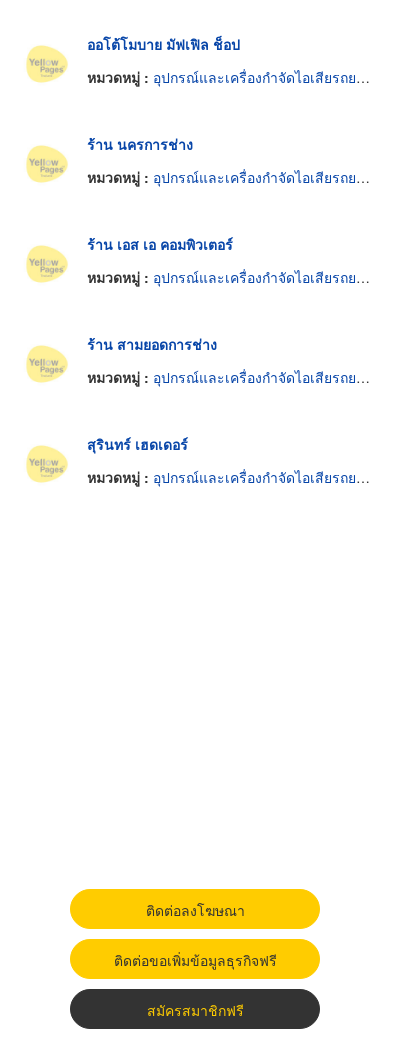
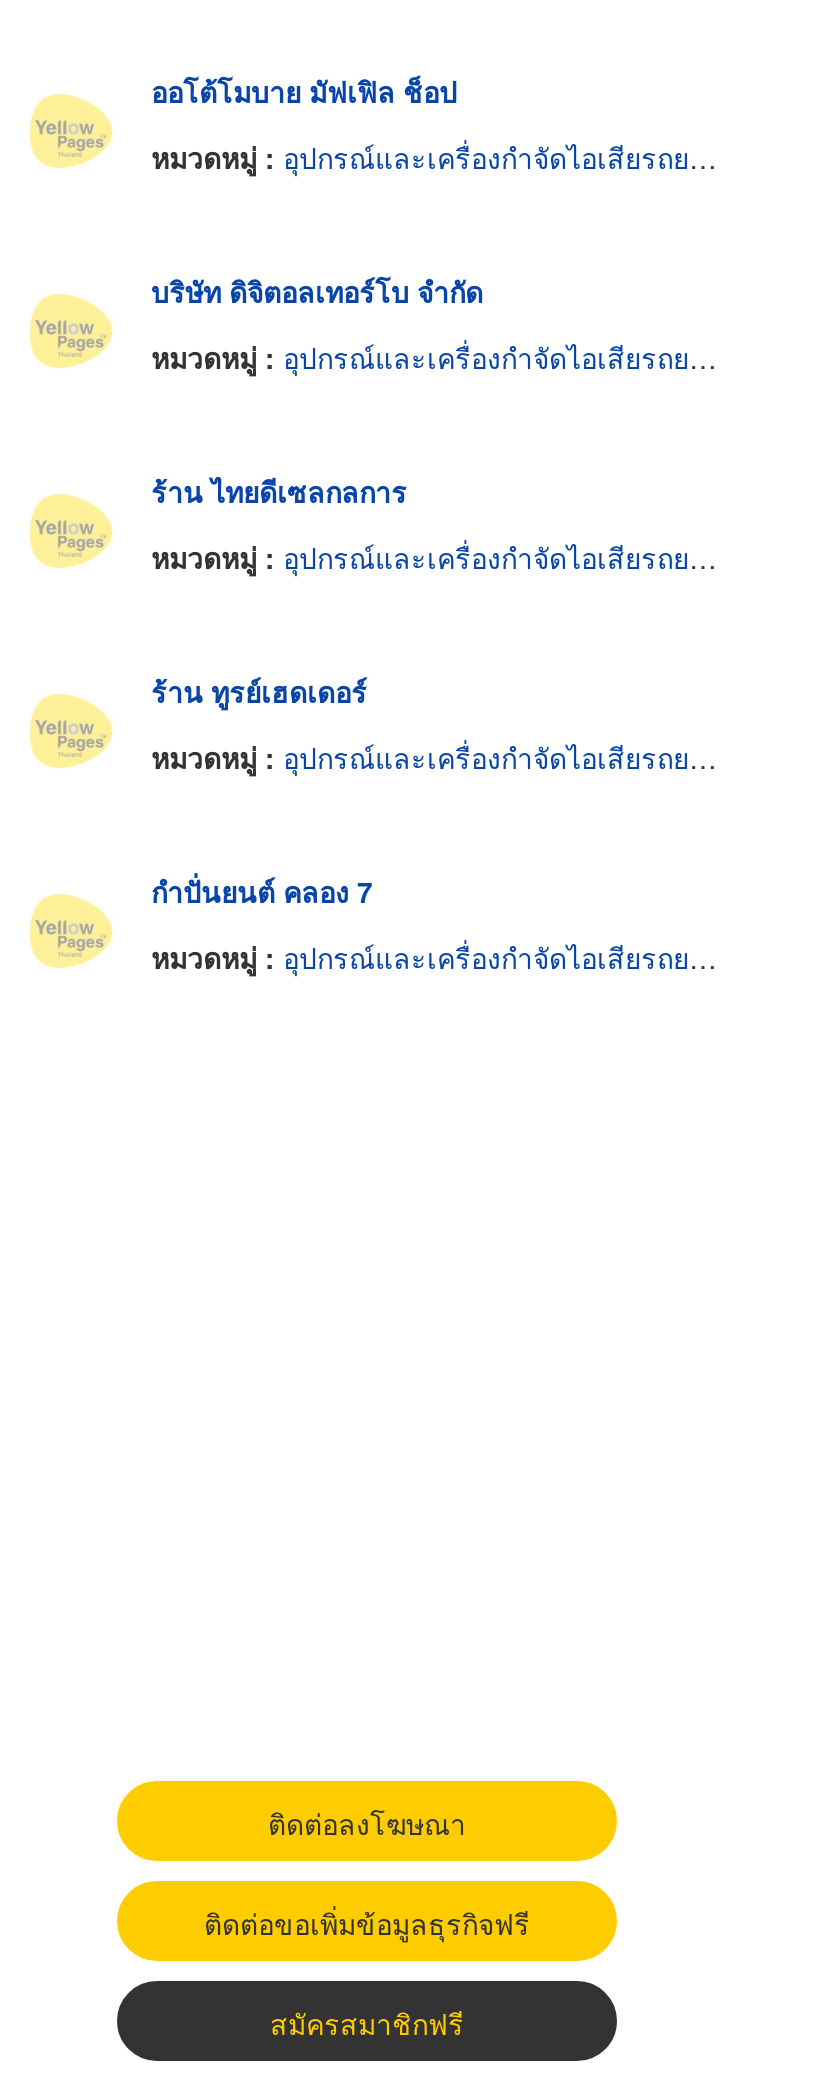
- ร้าน นครการช่าง
+ บริษัท ดิจิตอลเทอร์โบ จำกัด

- ร้าน เอส เอ คอมพิวเตอร์
+ ร้าน ไทยดีเซลกลการ

- ร้าน สามยอดการช่าง
+ ร้าน ทูรย์เฮดเดอร์

- สุรินทร์ เฮดเดอร์
+ กำปั่นยนต์ คลอง 7
